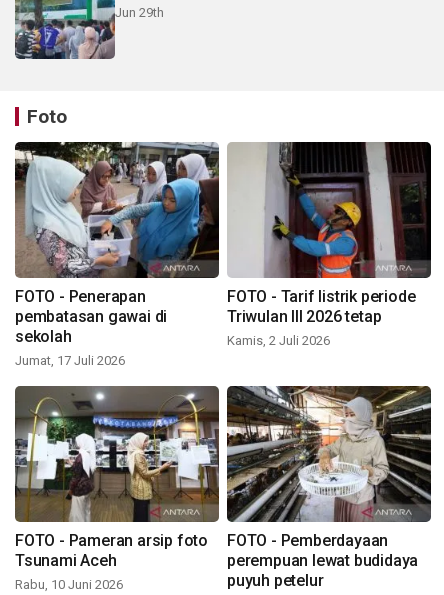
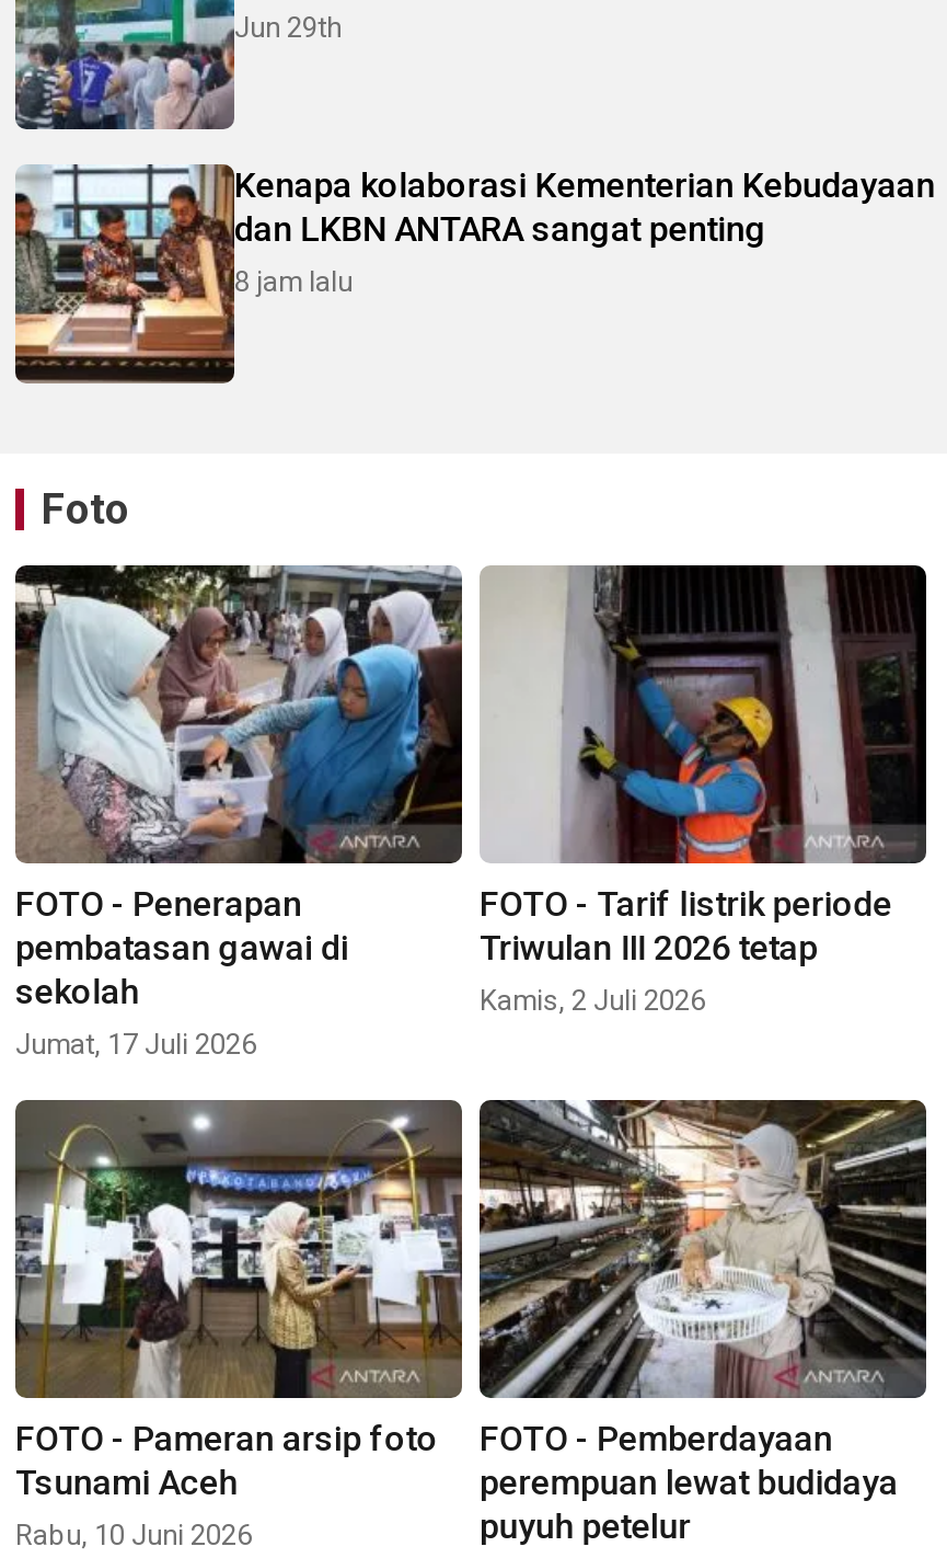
+ [image]
+ Kenapa kolaborasi Kementerian Kebudayaan
+ dan LKBN ANTARA sangat penting
+ 8 jam lalu
